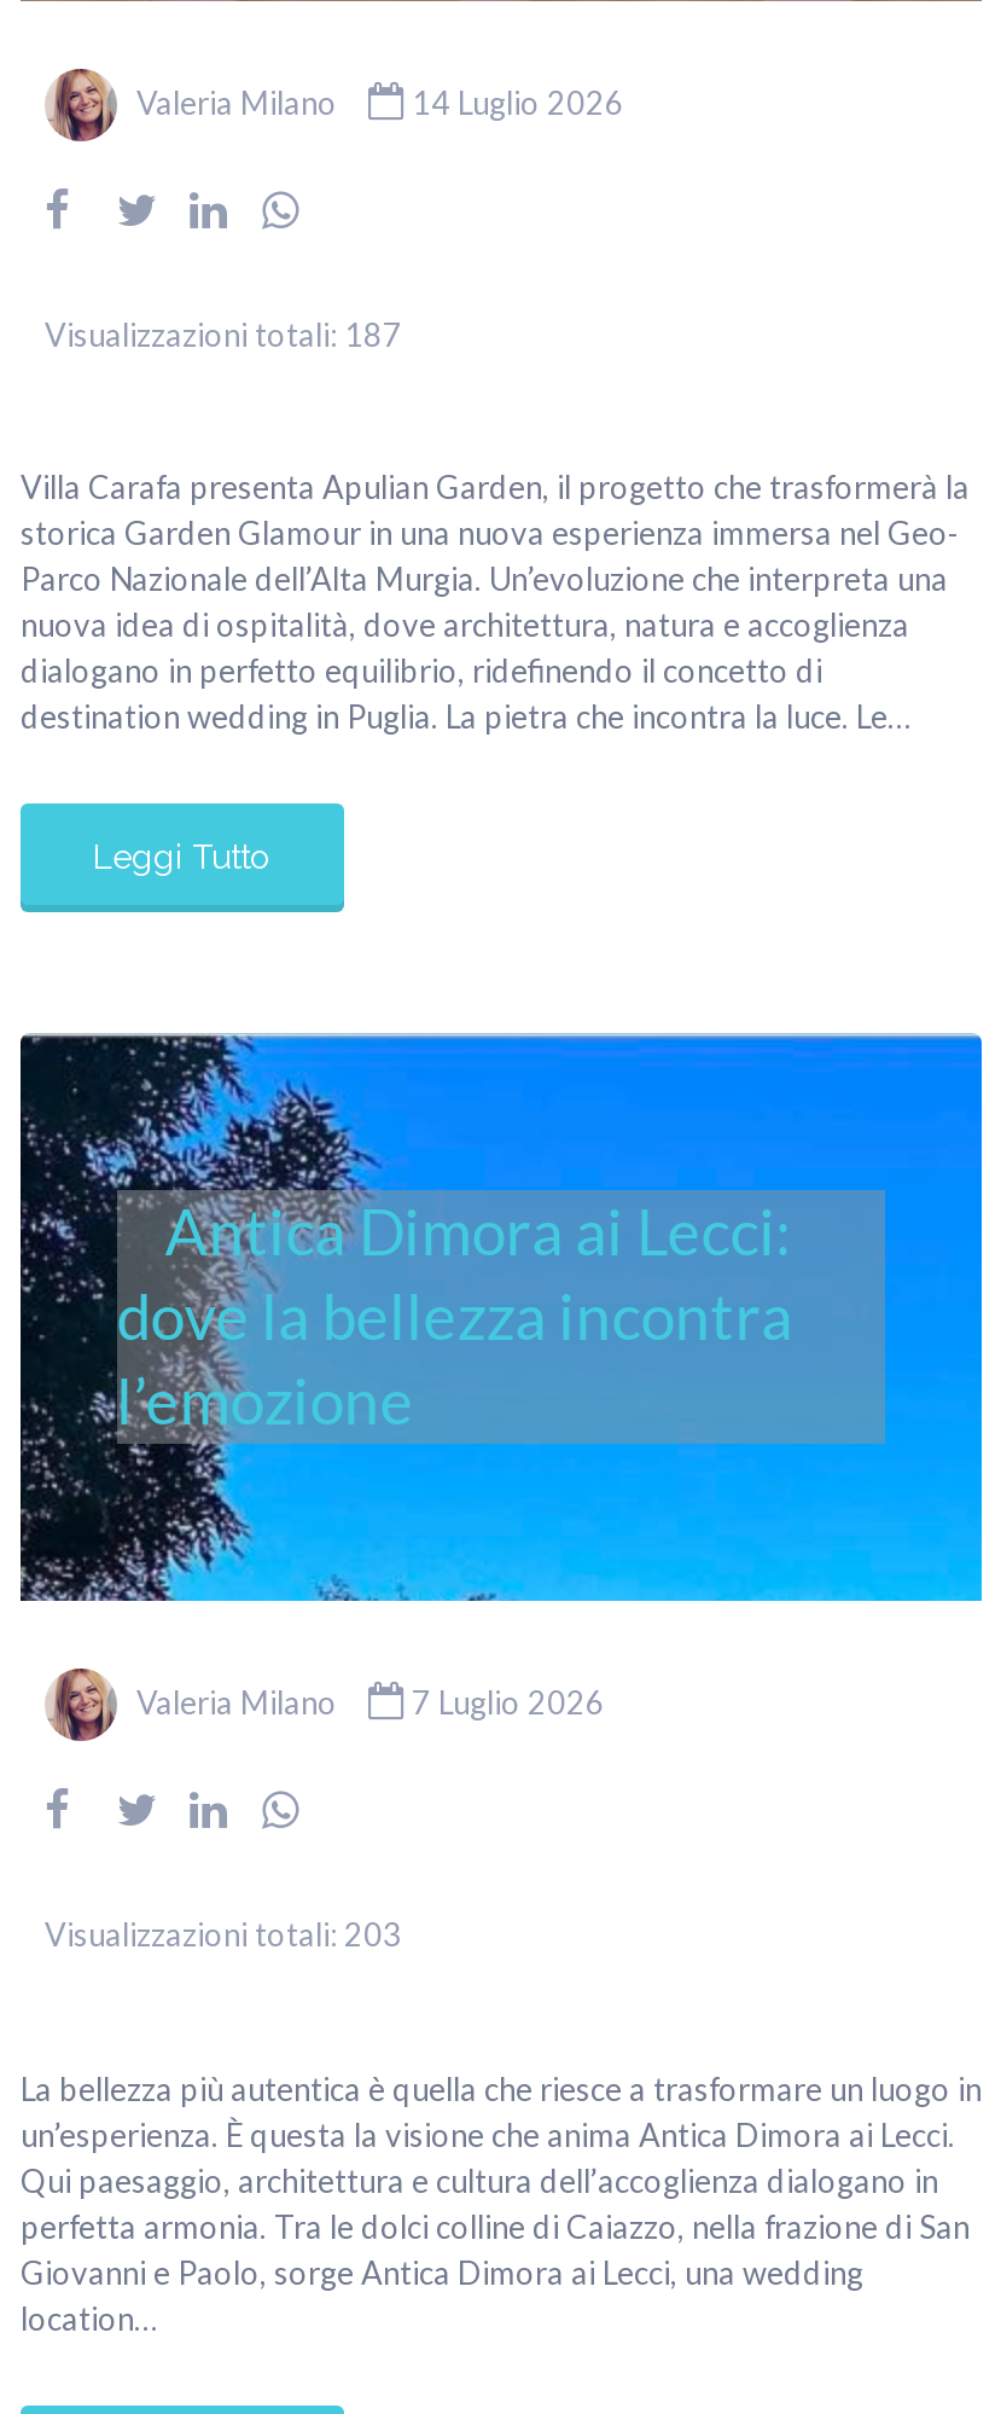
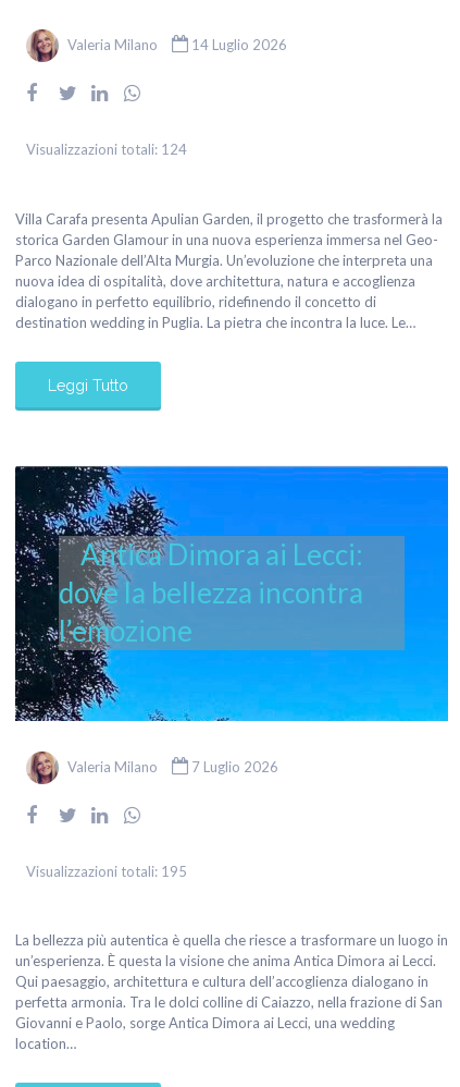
- Visualizzazioni totali: 187
+ Visualizzazioni totali: 124

- Visualizzazioni totali: 203
+ Visualizzazioni totali: 195
